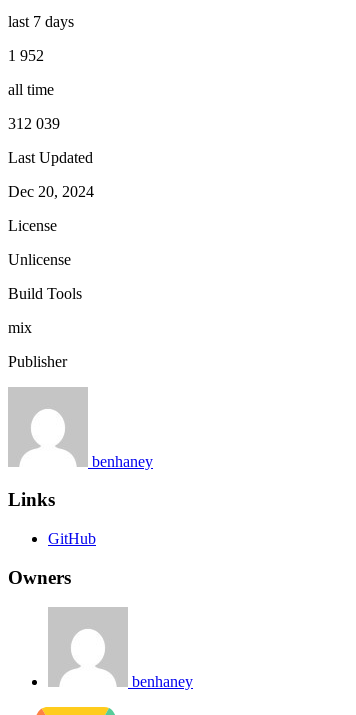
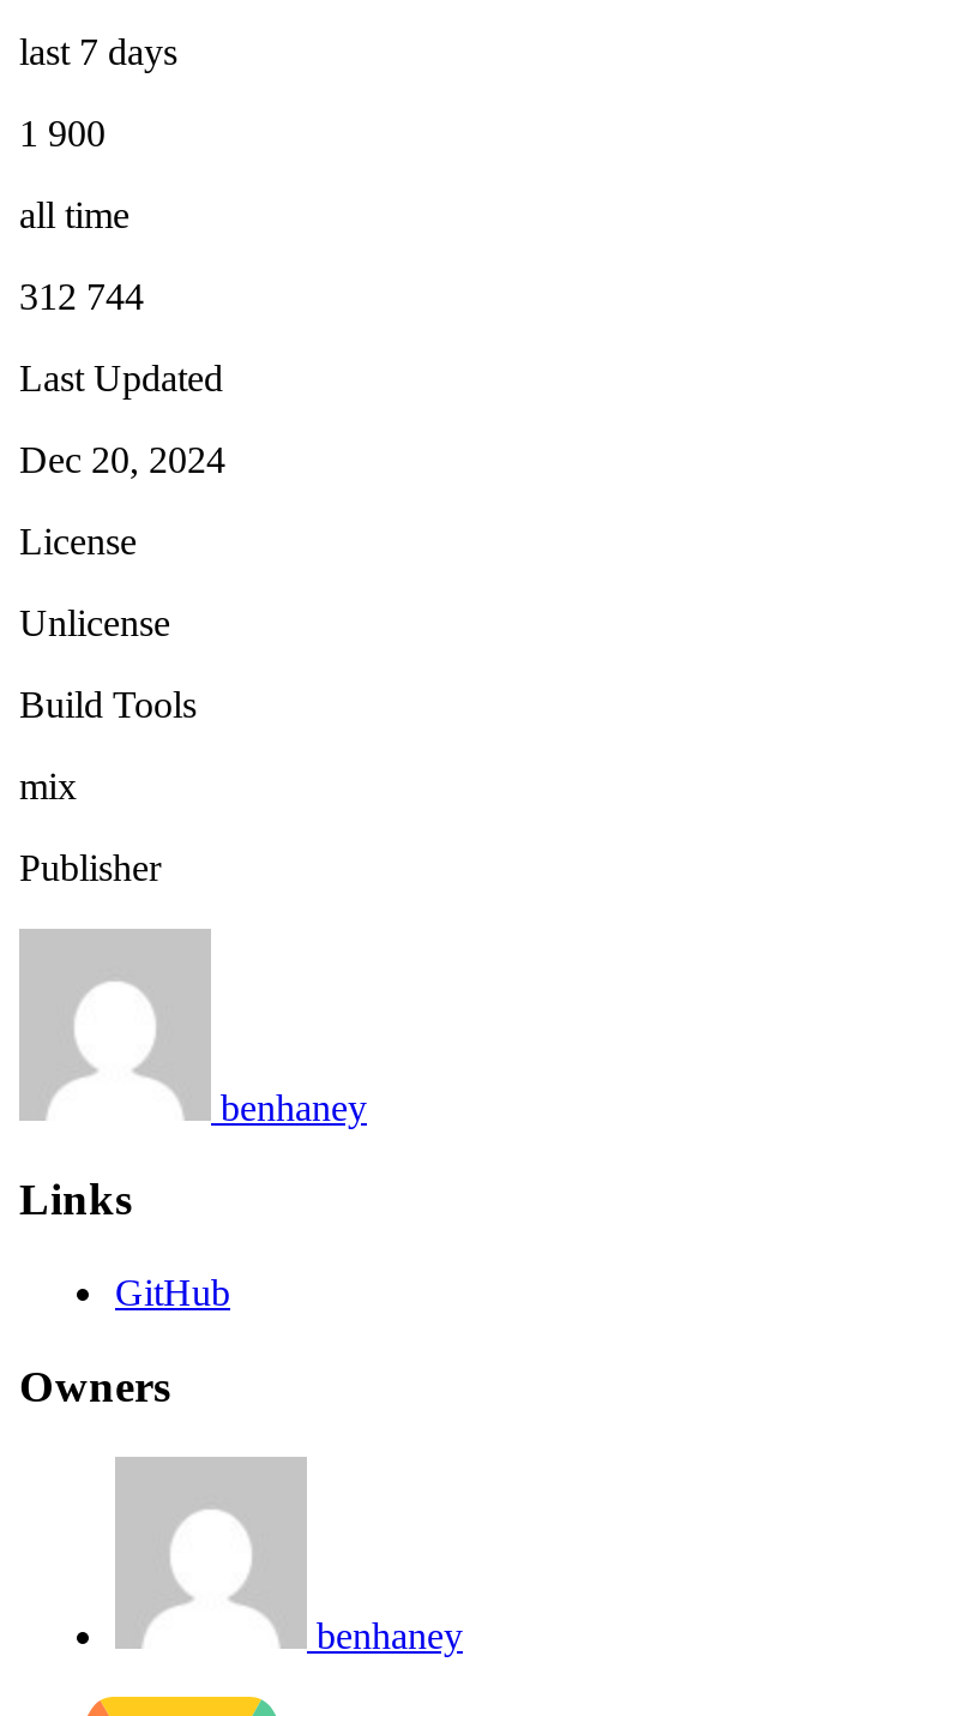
- 1 952
+ 1 900

- 312 039
+ 312 744
